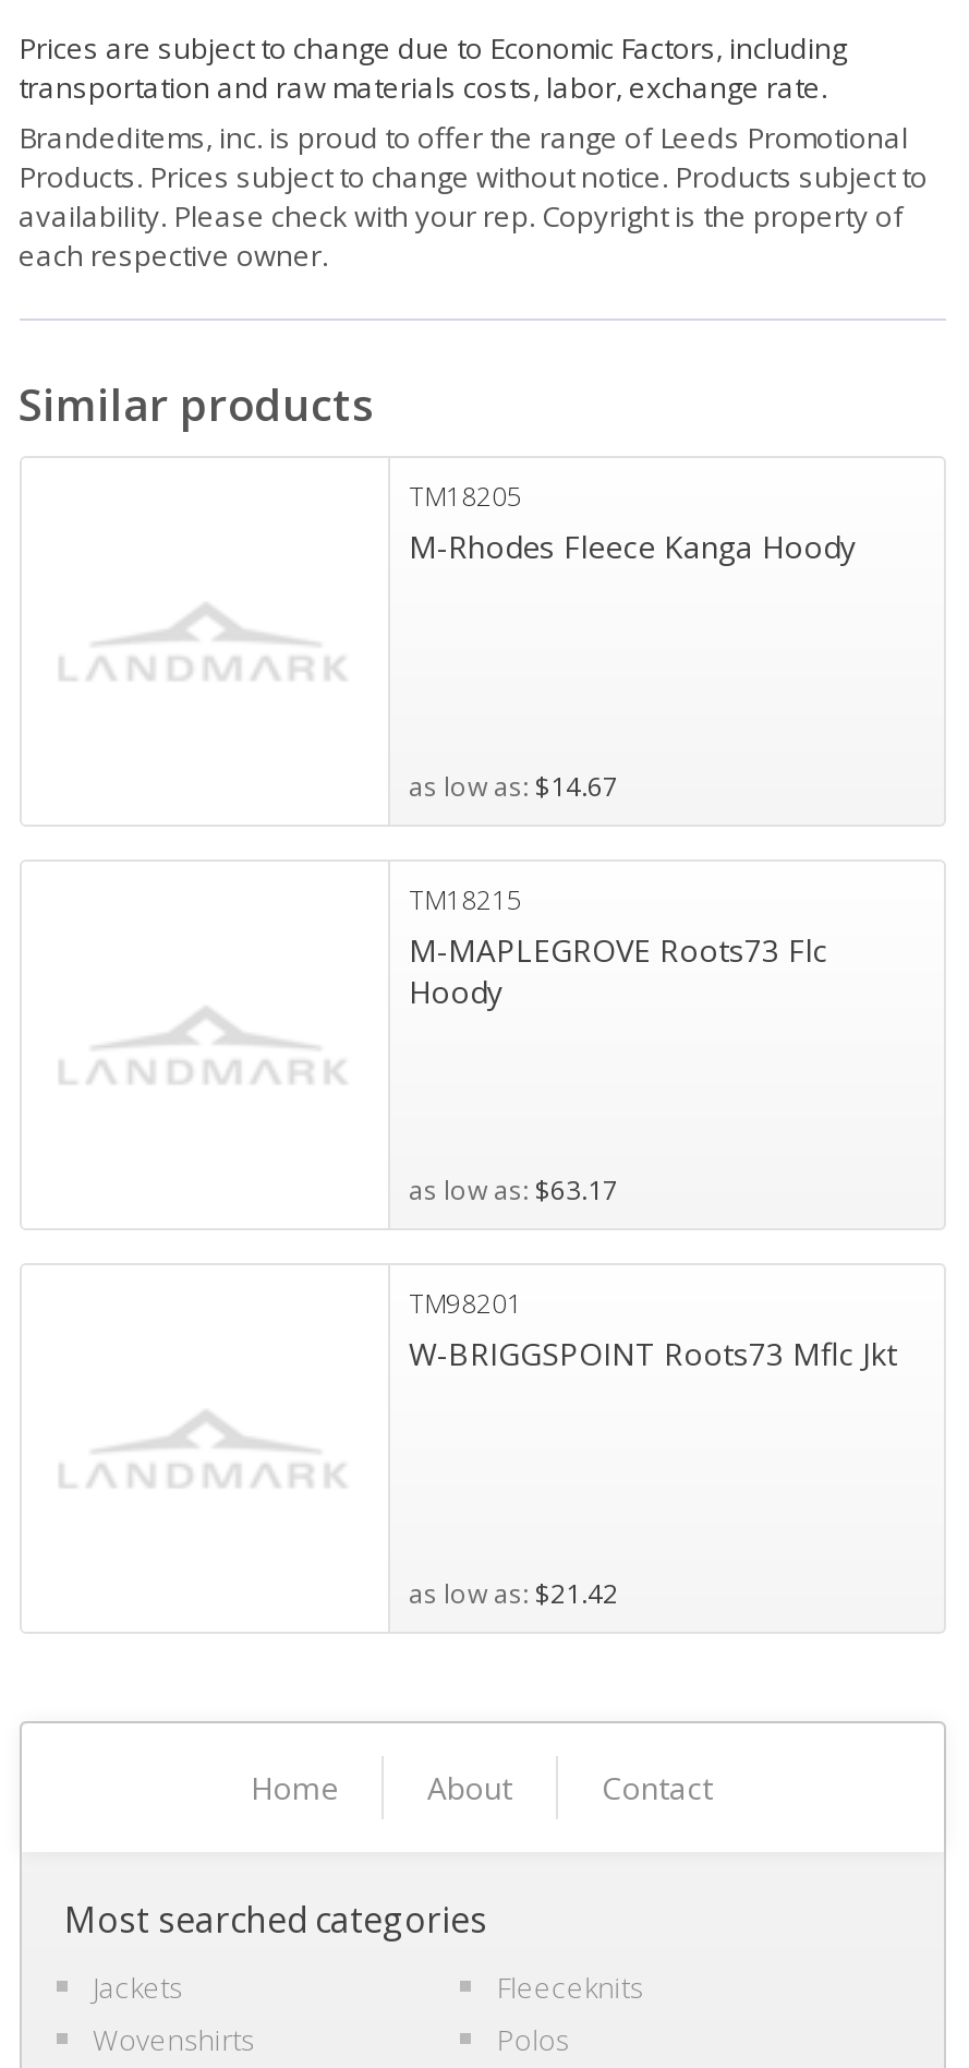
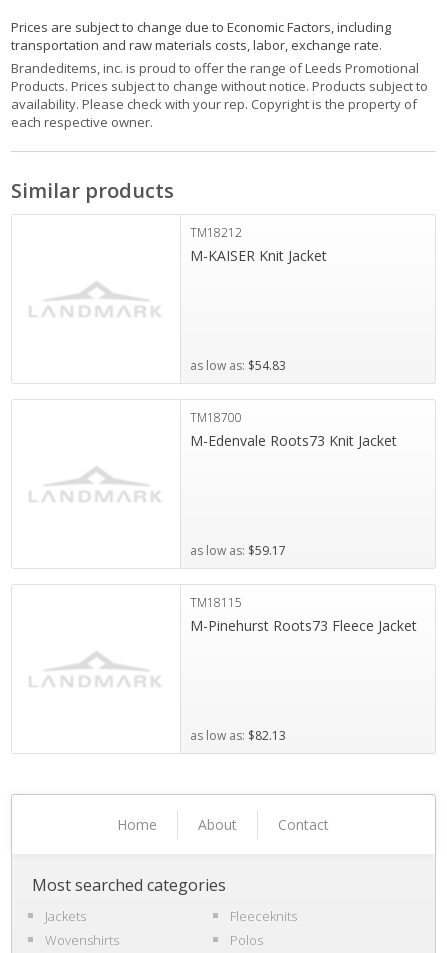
- TM18205
- M-Rhodes Fleece Kanga Hoody
+ TM18212
+ M-KAISER Knit Jacket

- as low as: $14.67
+ as low as: $54.83

- TM18215
- M-MAPLEGROVE Roots73 Flc
- Hoody
+ TM18700
+ M-Edenvale Roots73 Knit Jacket

- as low as: $63.17
+ as low as: $59.17

- TM98201
- W-BRIGGSPOINT Roots73 Mflc Jkt
+ TM18115
+ M-Pinehurst Roots73 Fleece Jacket

- as low as: $21.42
+ as low as: $82.13
